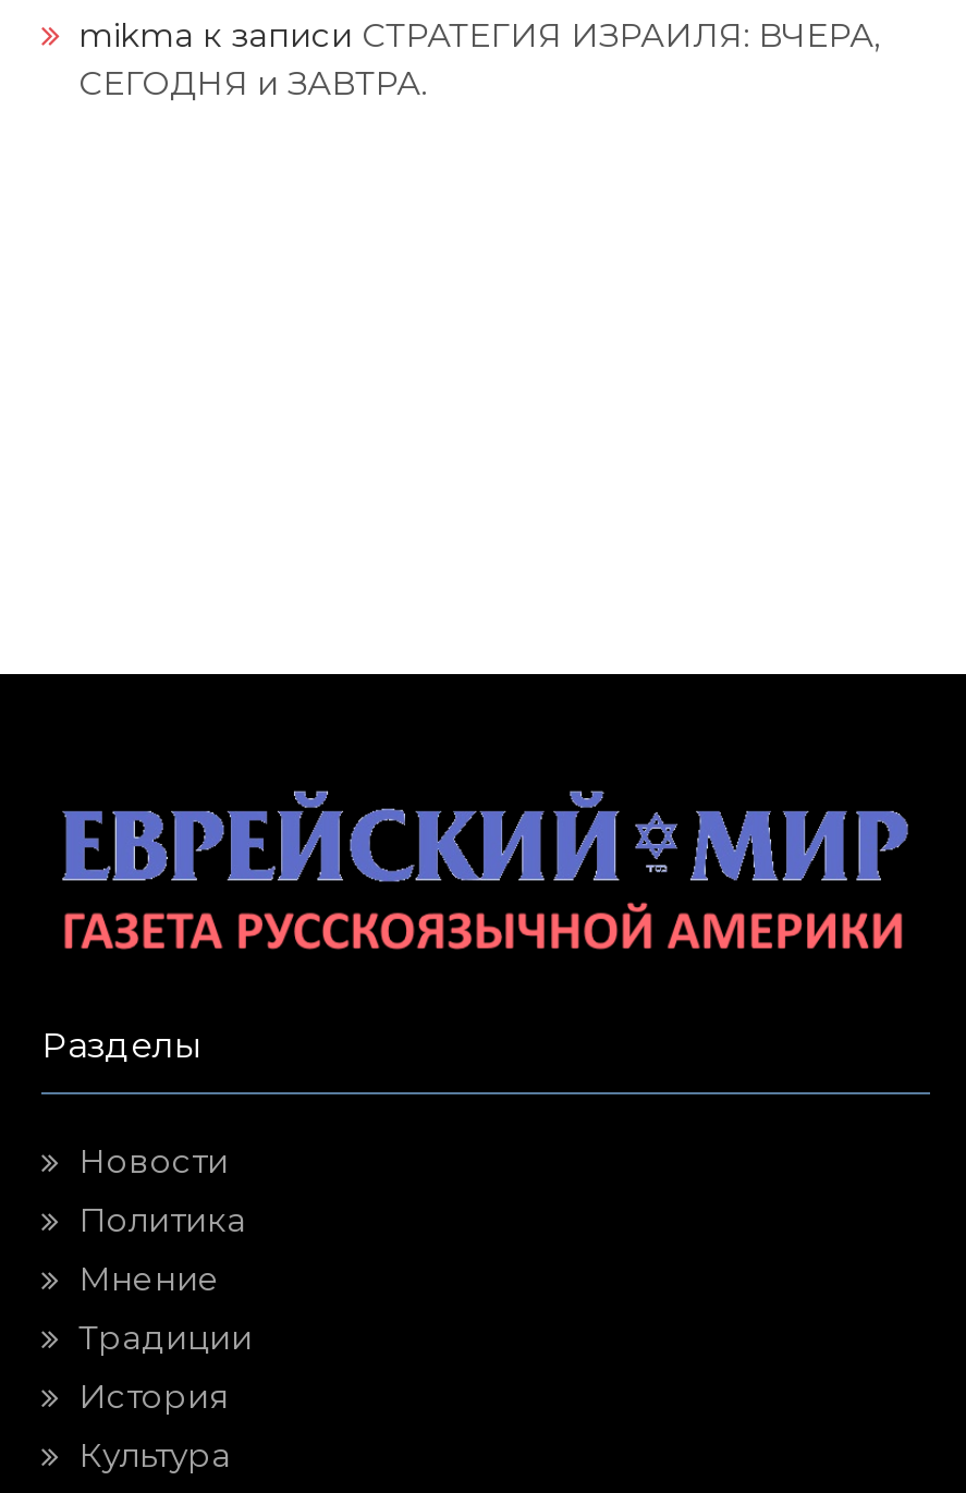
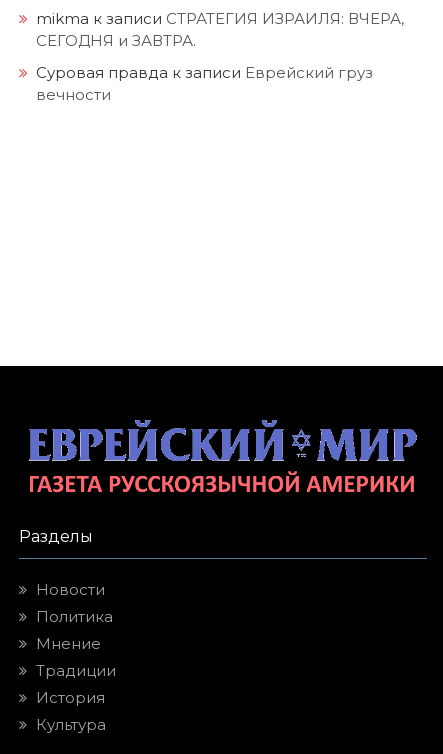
+ Суровая правда к записи Еврейский груз
+ вечности
